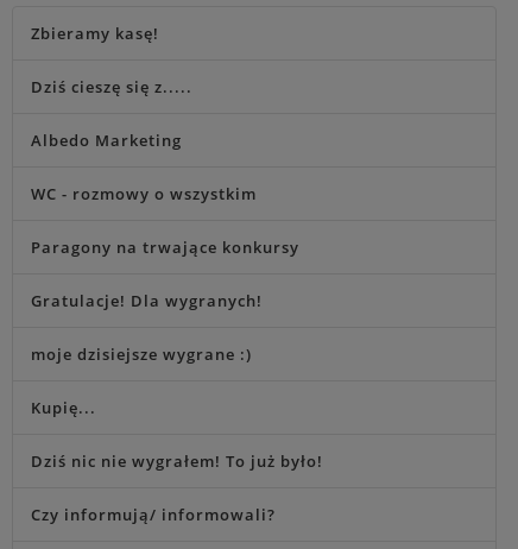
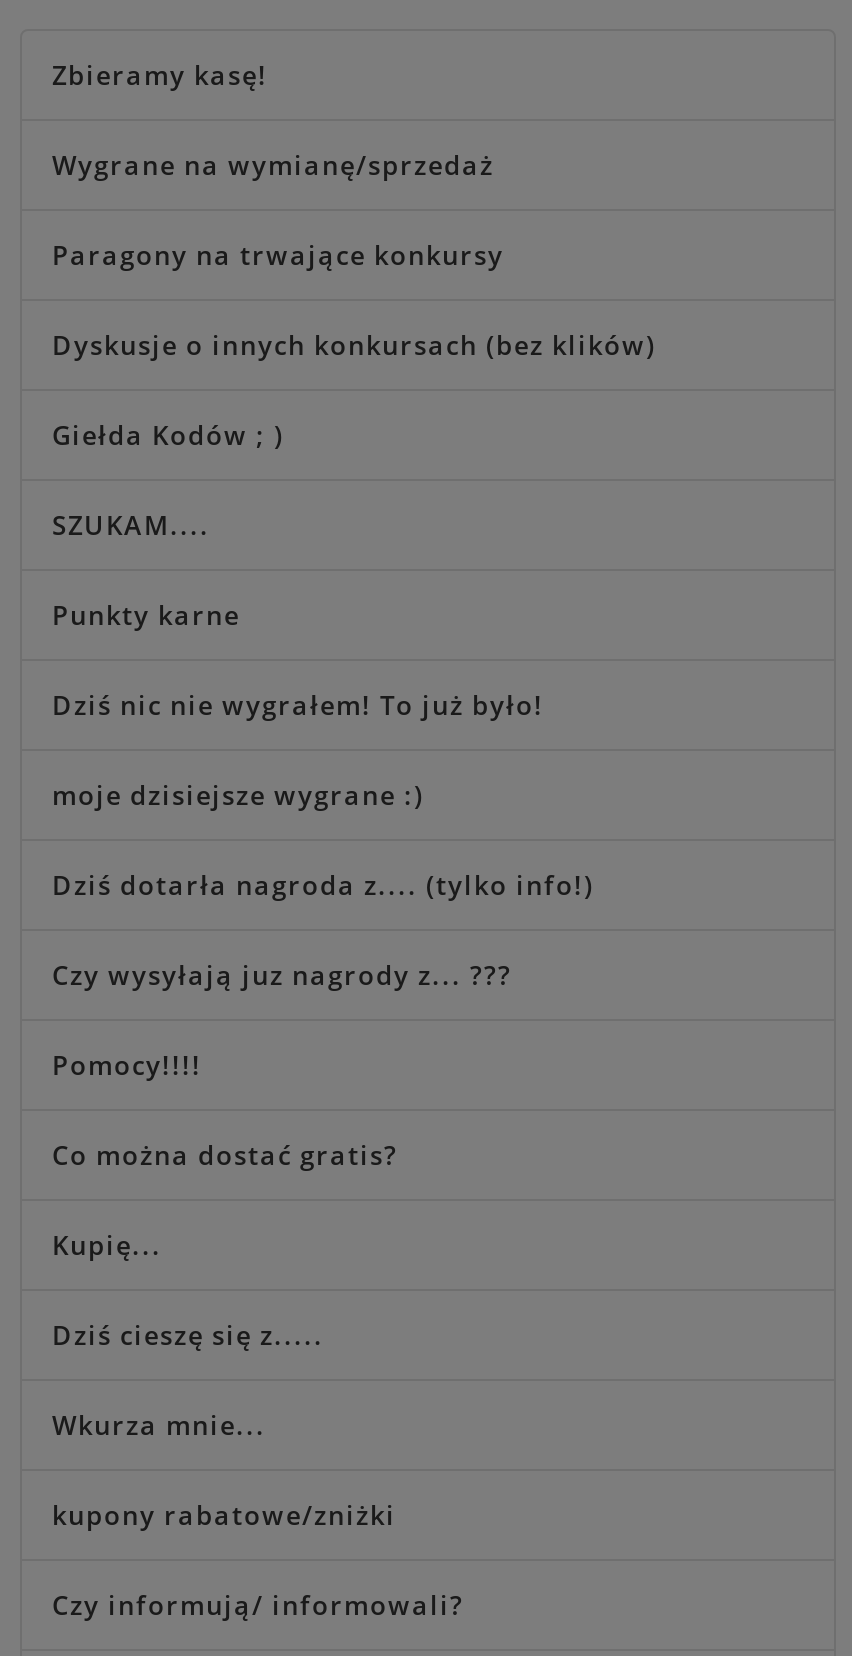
+ Wygrane na wymianę/sprzedaż
+ Dyskusje o innych konkursach (bez klików)
+ Giełda Kodów ; )
+ SZUKAM....
+ Punkty karne
+ Dziś dotarła nagroda z.... (tylko info!)
+ Czy wysyłają juz nagrody z... ???
+ Pomocy!!!!
+ Co można dostać gratis?

moved down: Dziś cieszę się z.....

- Albedo Marketing
- WC - rozmowy o wszystkim
- Gratulacje! Dla wygranych!
+ Wkurza mnie...
+ kupony rabatowe/zniżki

moved up: Paragony na trwające konkursy

moved up: moje dzisiejsze wygrane :) | Kupię... | Dziś nic nie wygrałem! To już było!
